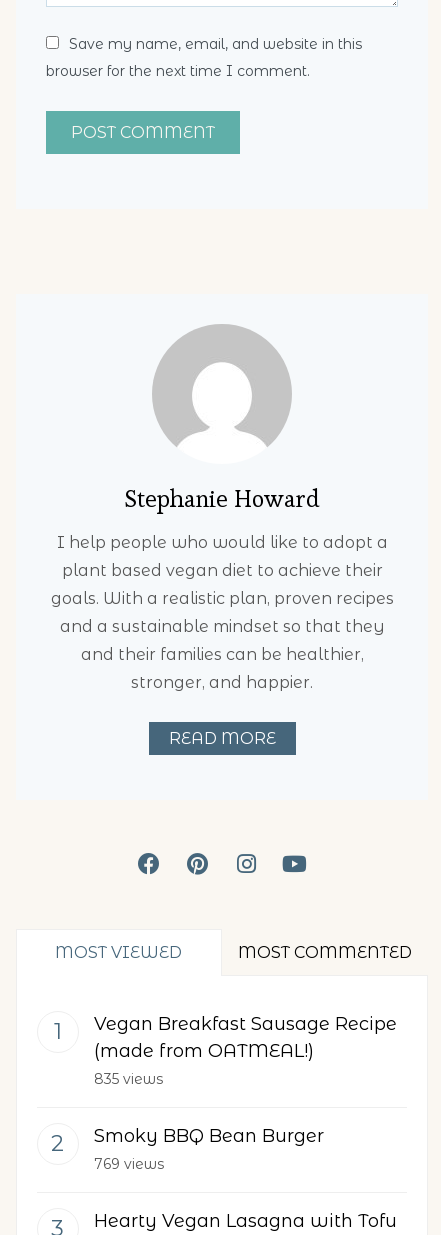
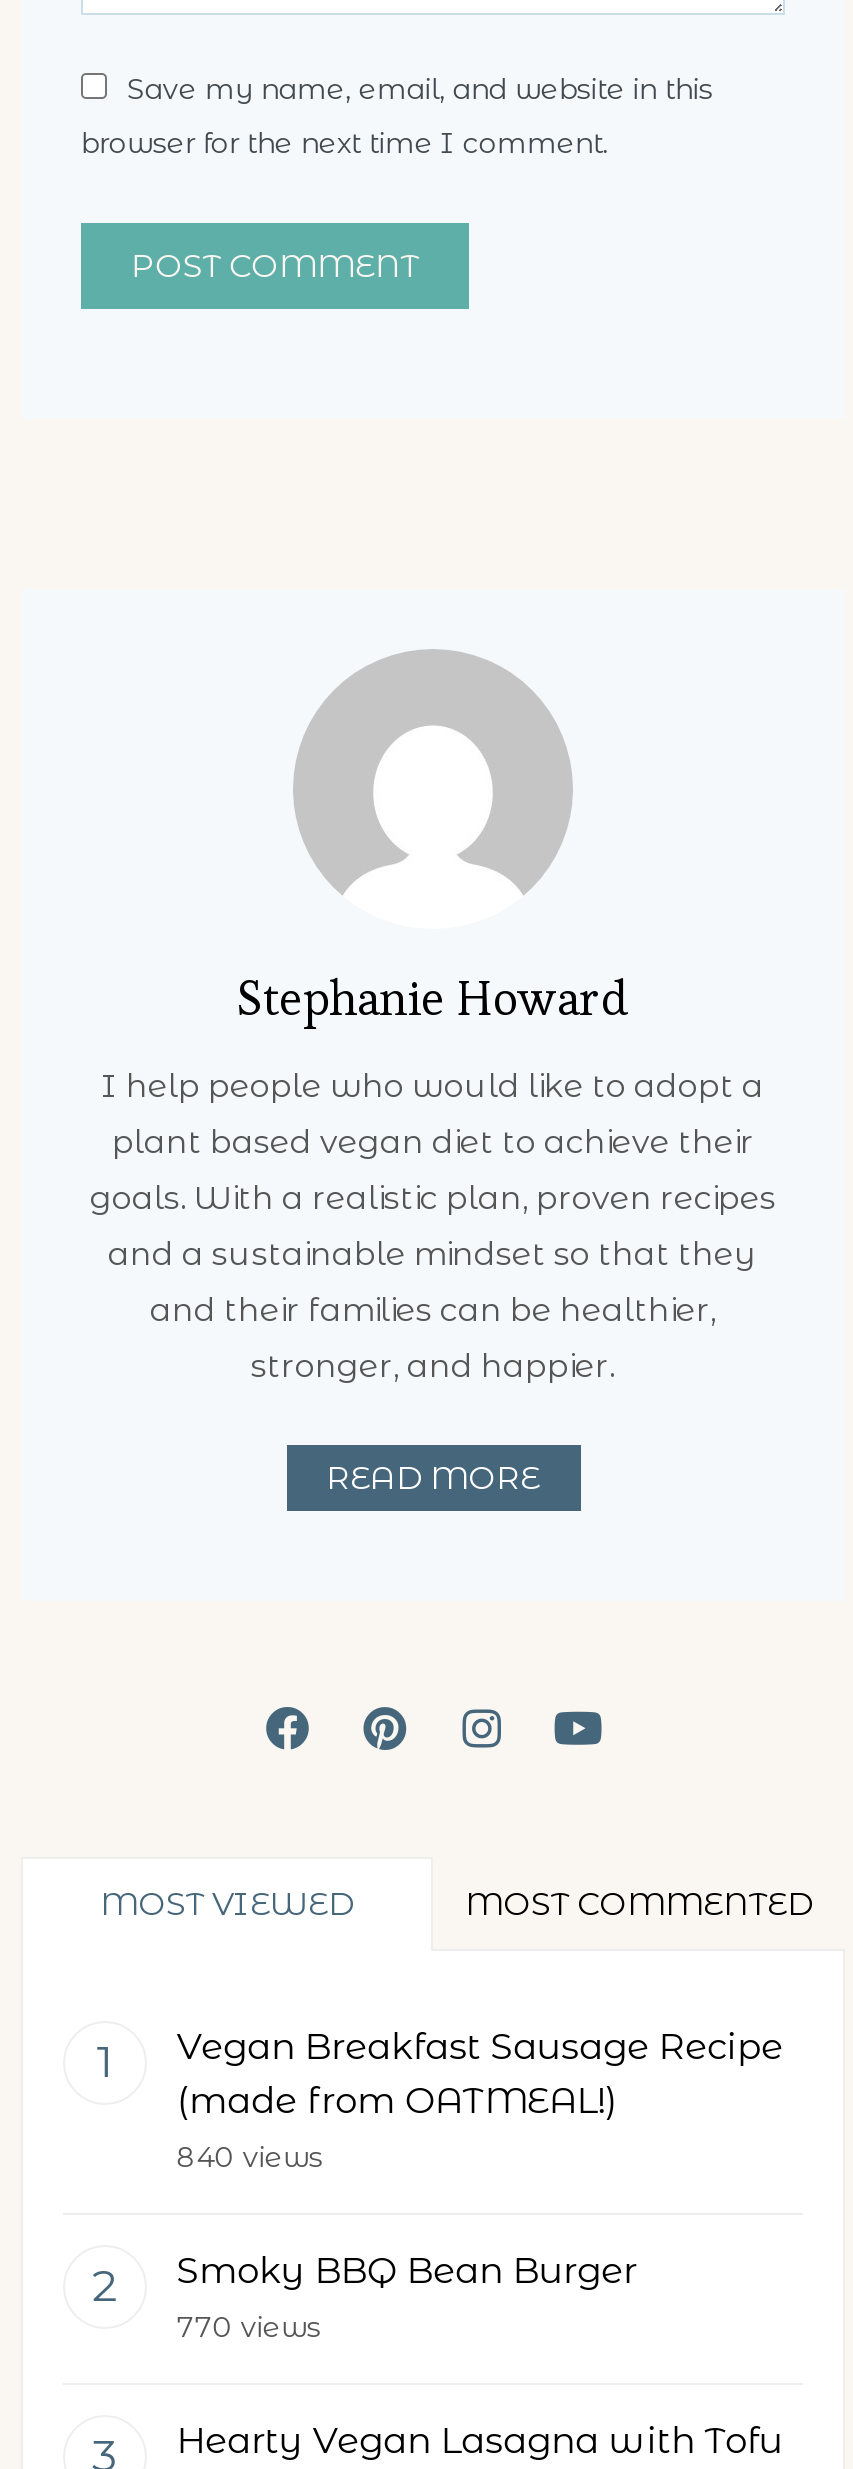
- 835 views
+ 840 views

- 769 views
+ 770 views
